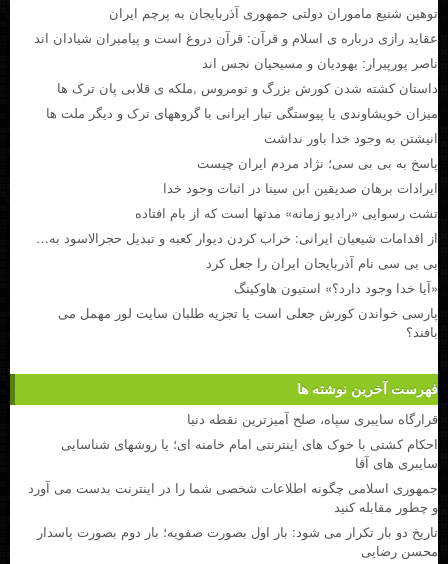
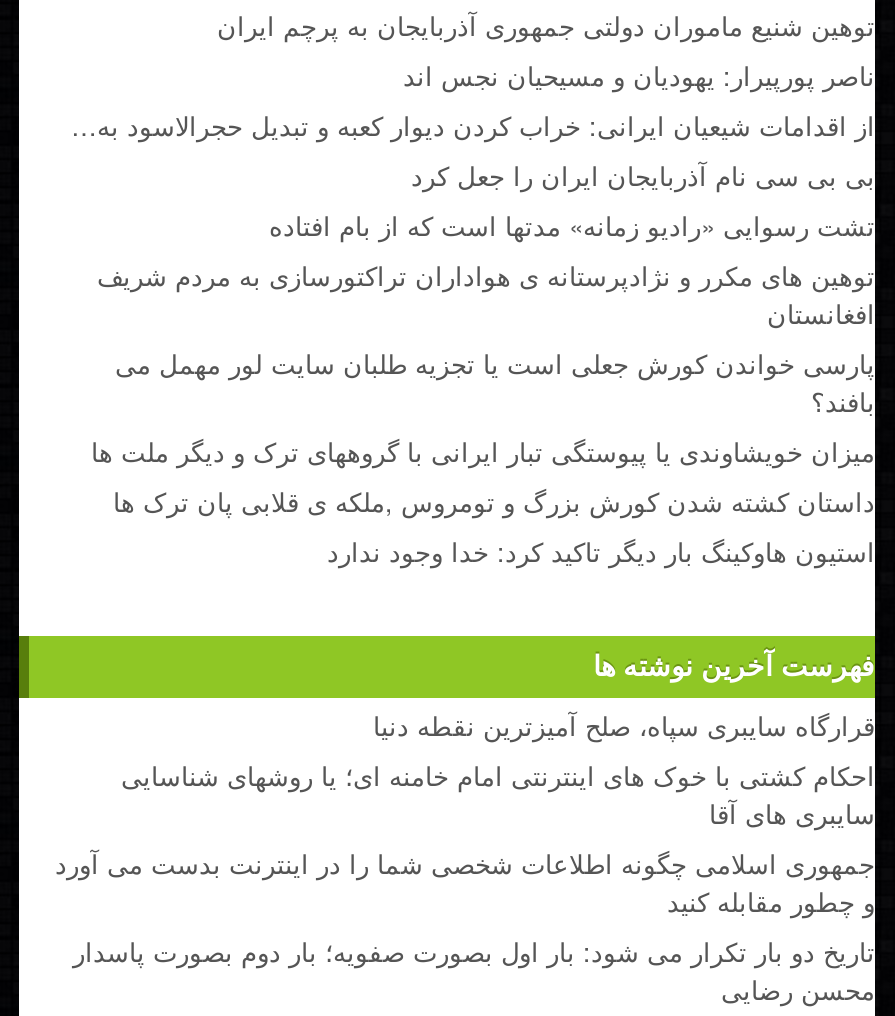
- عقاید رازی درباره ی اسلام و قرآن: قرآن دروغ است و پیامبران شیادان اند

moved down: داستان کشته شدن کورش بزرگ و تومروس ,ملکه ی قلابی پان ترک ها | میزان خویشاوندی یا پیوستگی تبار ایرانی با گروههای ترک و دیگر ملت ها

- انیشتن به وجود خدا باور نداشت
- پاسخ به بی بی سی؛ نژاد مردم ایران چیست
- ایرادات برهان صدیقین ابن سینا در اثبات وجود خدا

moved down: تشت رسوایی «رادیو زمانه» مدتها است که از بام افتاده

moved up: از اقدامات شیعیان ایرانی: خراب کردن دیوار کعبه و تبدیل حجرالاسود به… | بی بی سی نام آذربایجان ایران را جعل کرد

- «آیا خدا وجود دارد؟» استیون هاوکینگ
+ توهین های مکرر و نژادپرستانه ی هواداران تراکتورسازی به مردم شریف
+ افغانستان

moved up: پارسی خواندن کورش جعلی است یا تجزیه طلبان سایت لور مهمل می | بافند؟

+ استیون هاوکینگ بار دیگر تاکید کرد: خدا وجود ندارد
